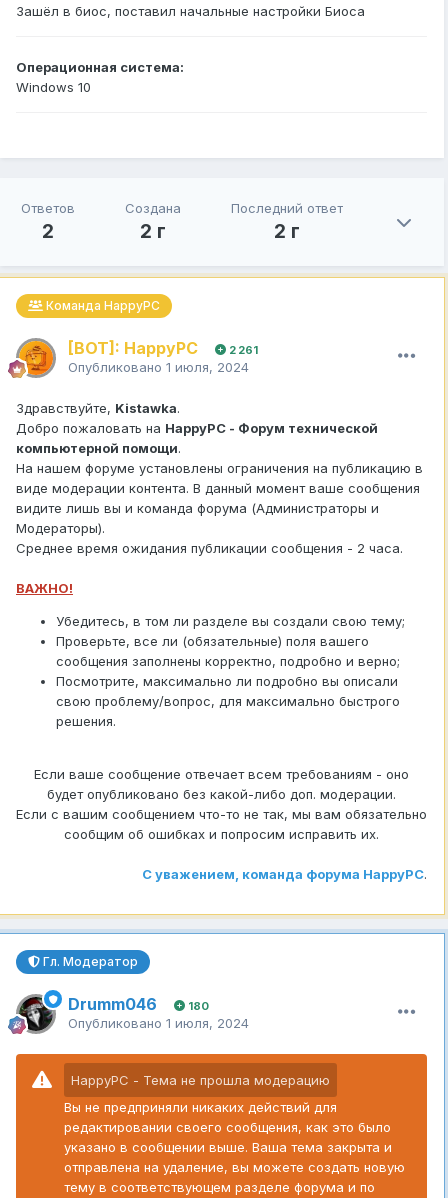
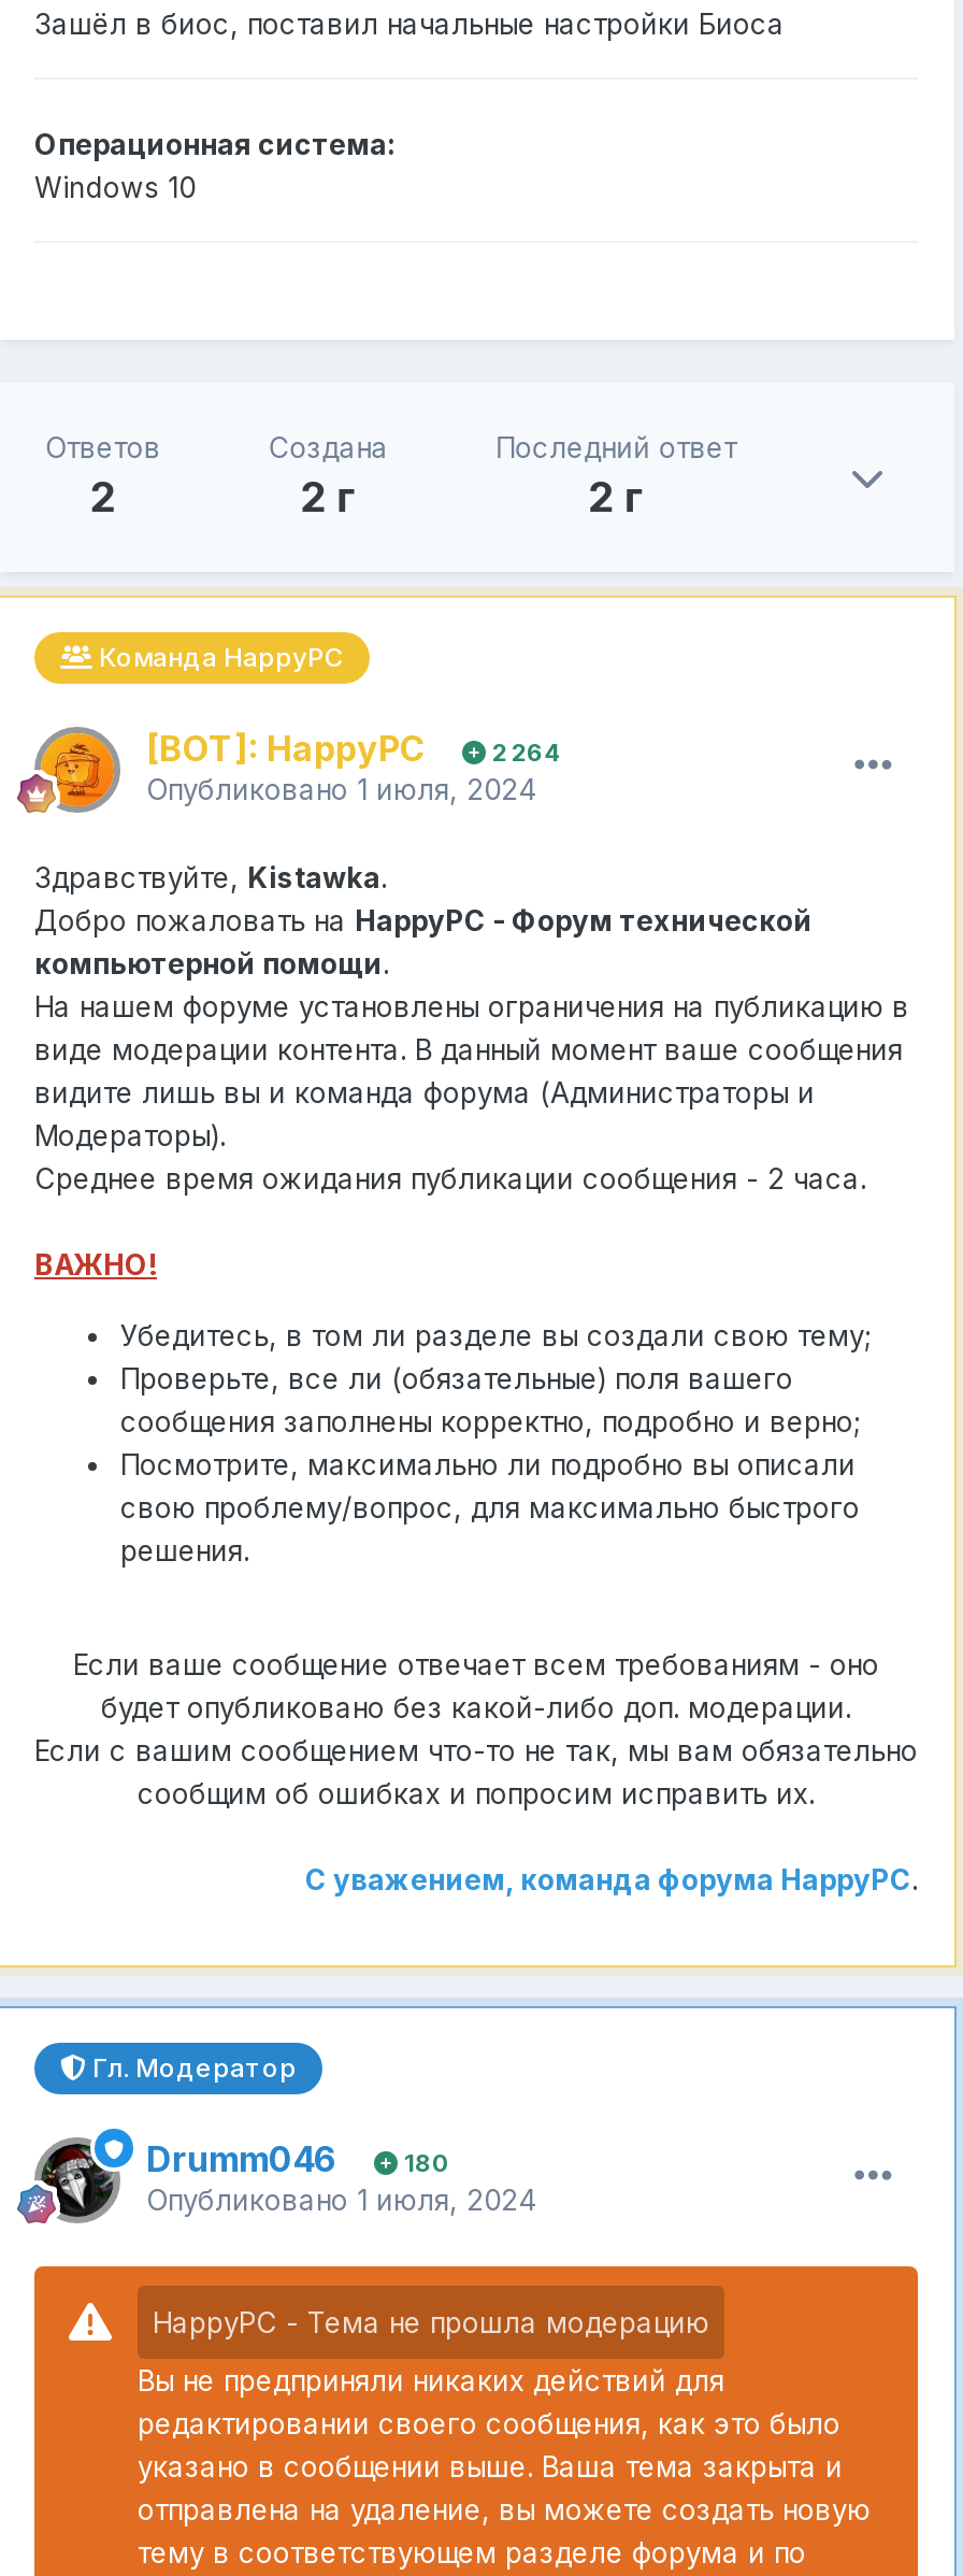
- [BOT]: HappyPC 2 261
+ [BOT]: HappyPC 2 264
